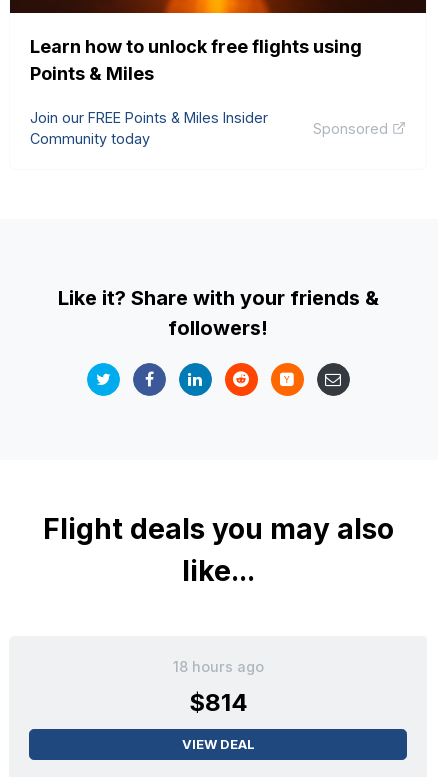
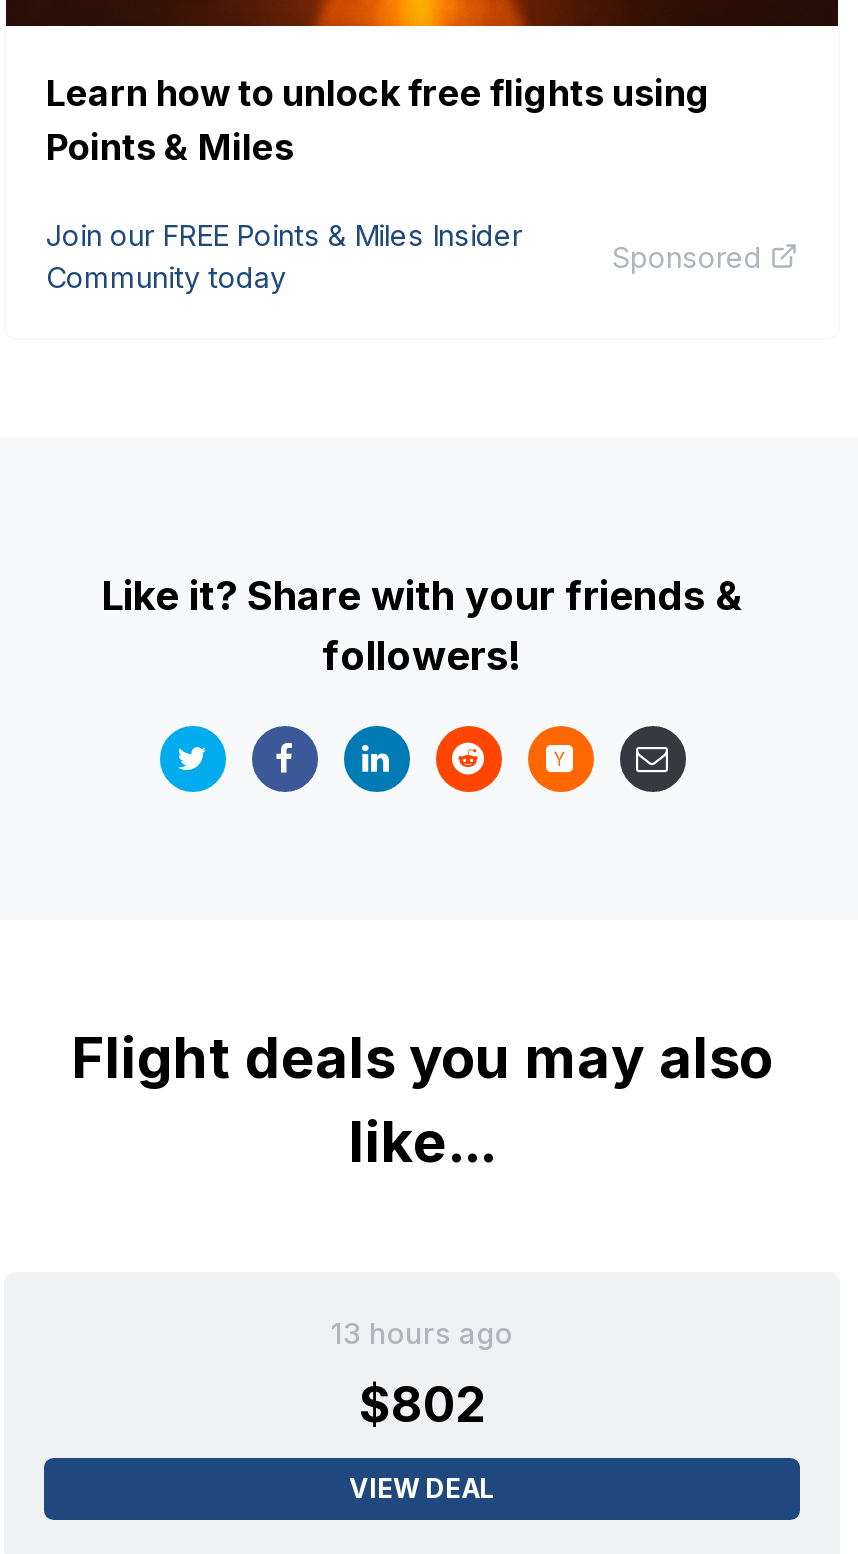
- 18 hours ago
+ 13 hours ago

- $814
+ $802
